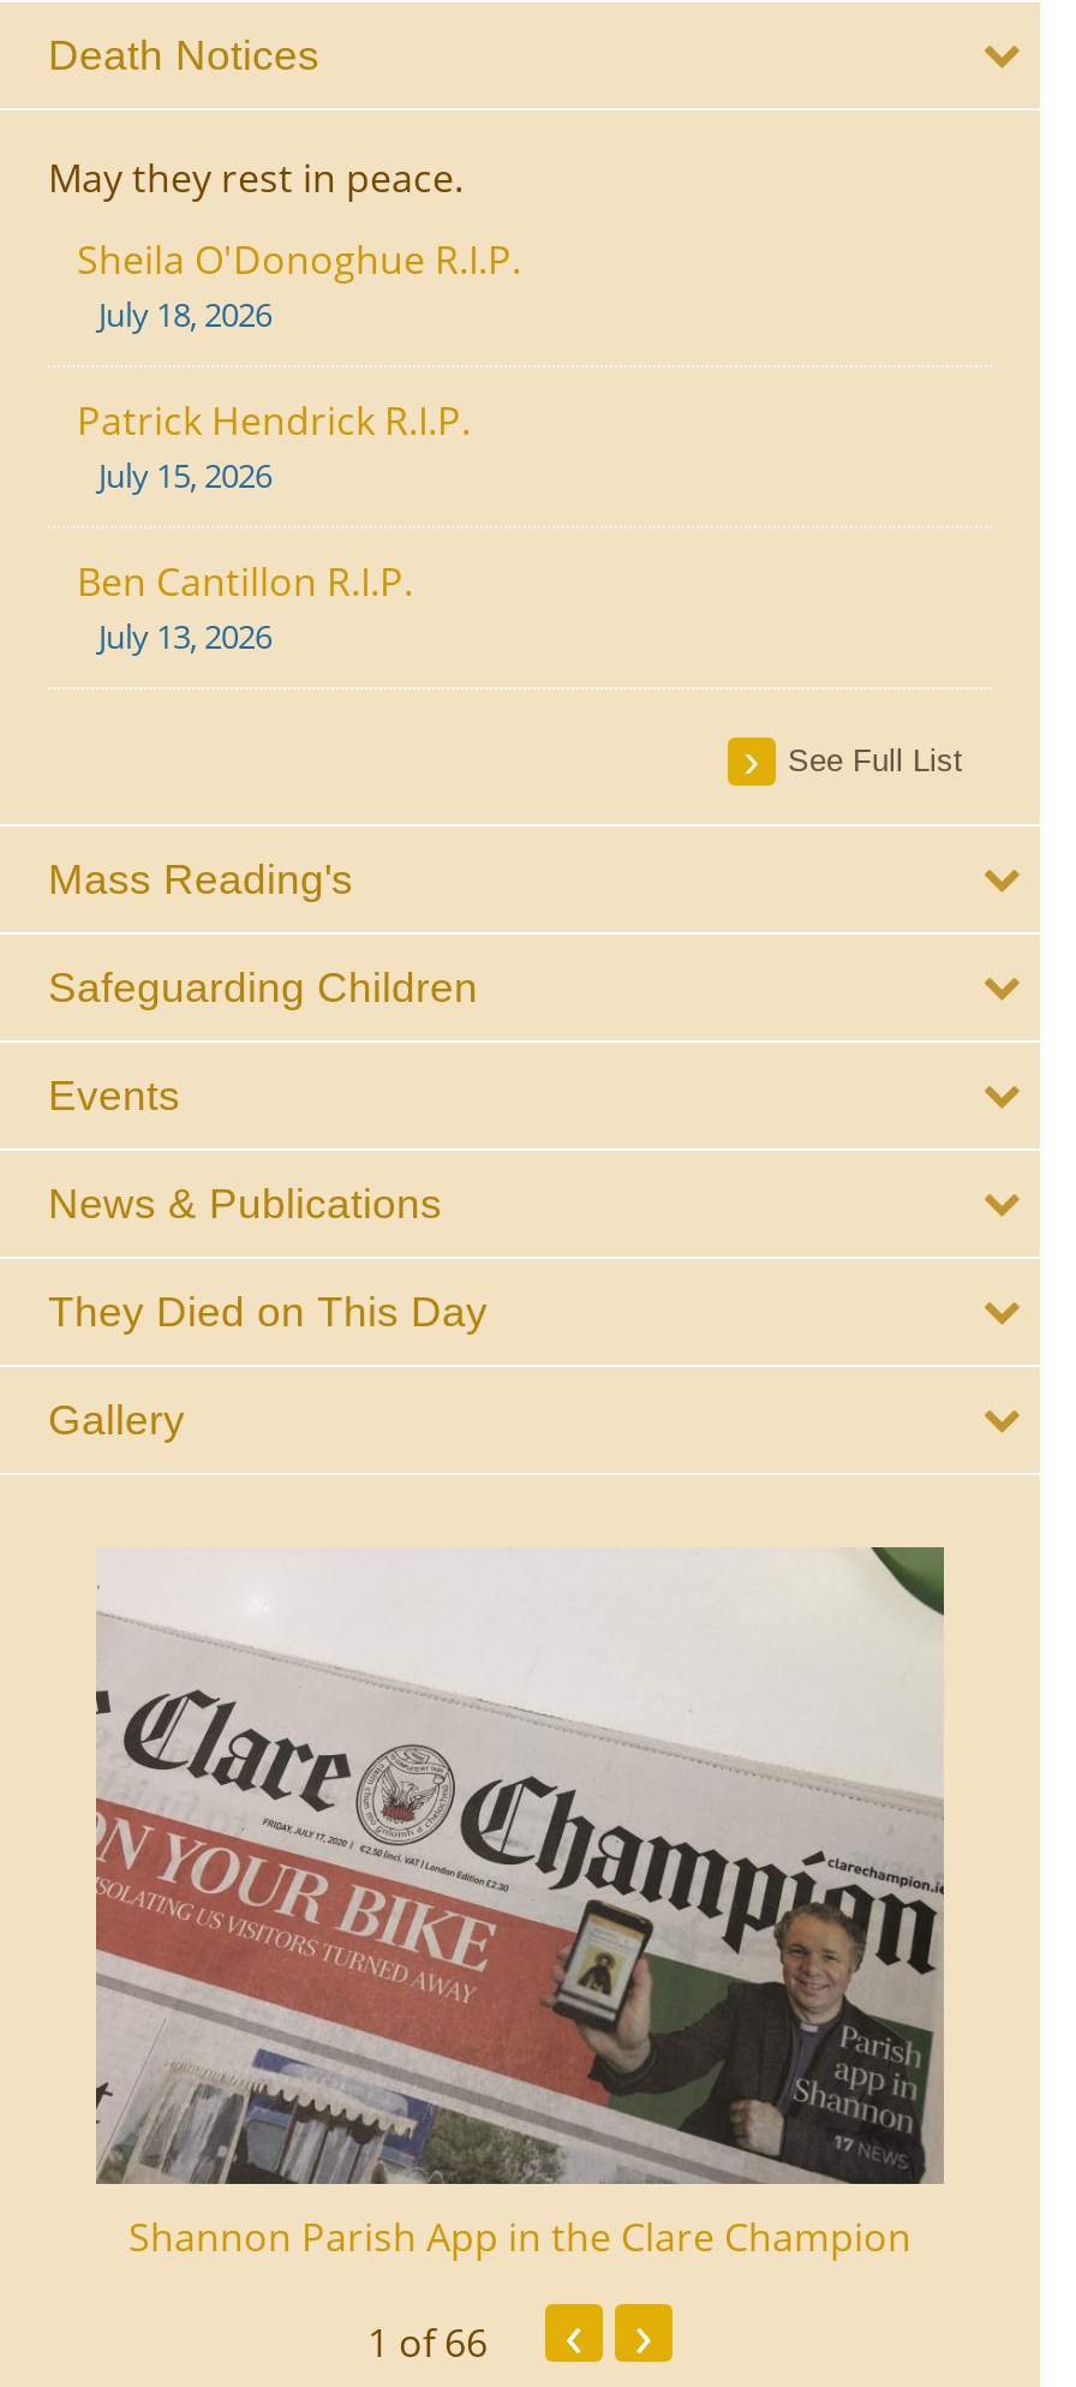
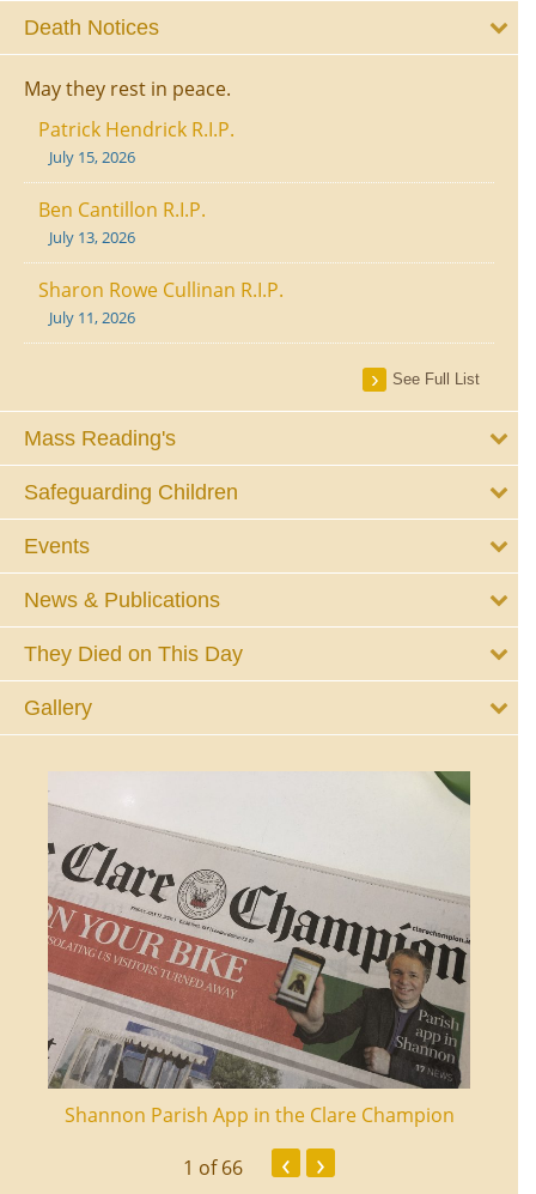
- Sheila O'Donoghue R.I.P.
- July 18, 2026

moved up: Patrick Hendrick R.I.P. | July 15, 2026 | Ben Cantillon R.I.P. | July 13, 2026

+ Sharon Rowe Cullinan R.I.P.
+ July 11, 2026
